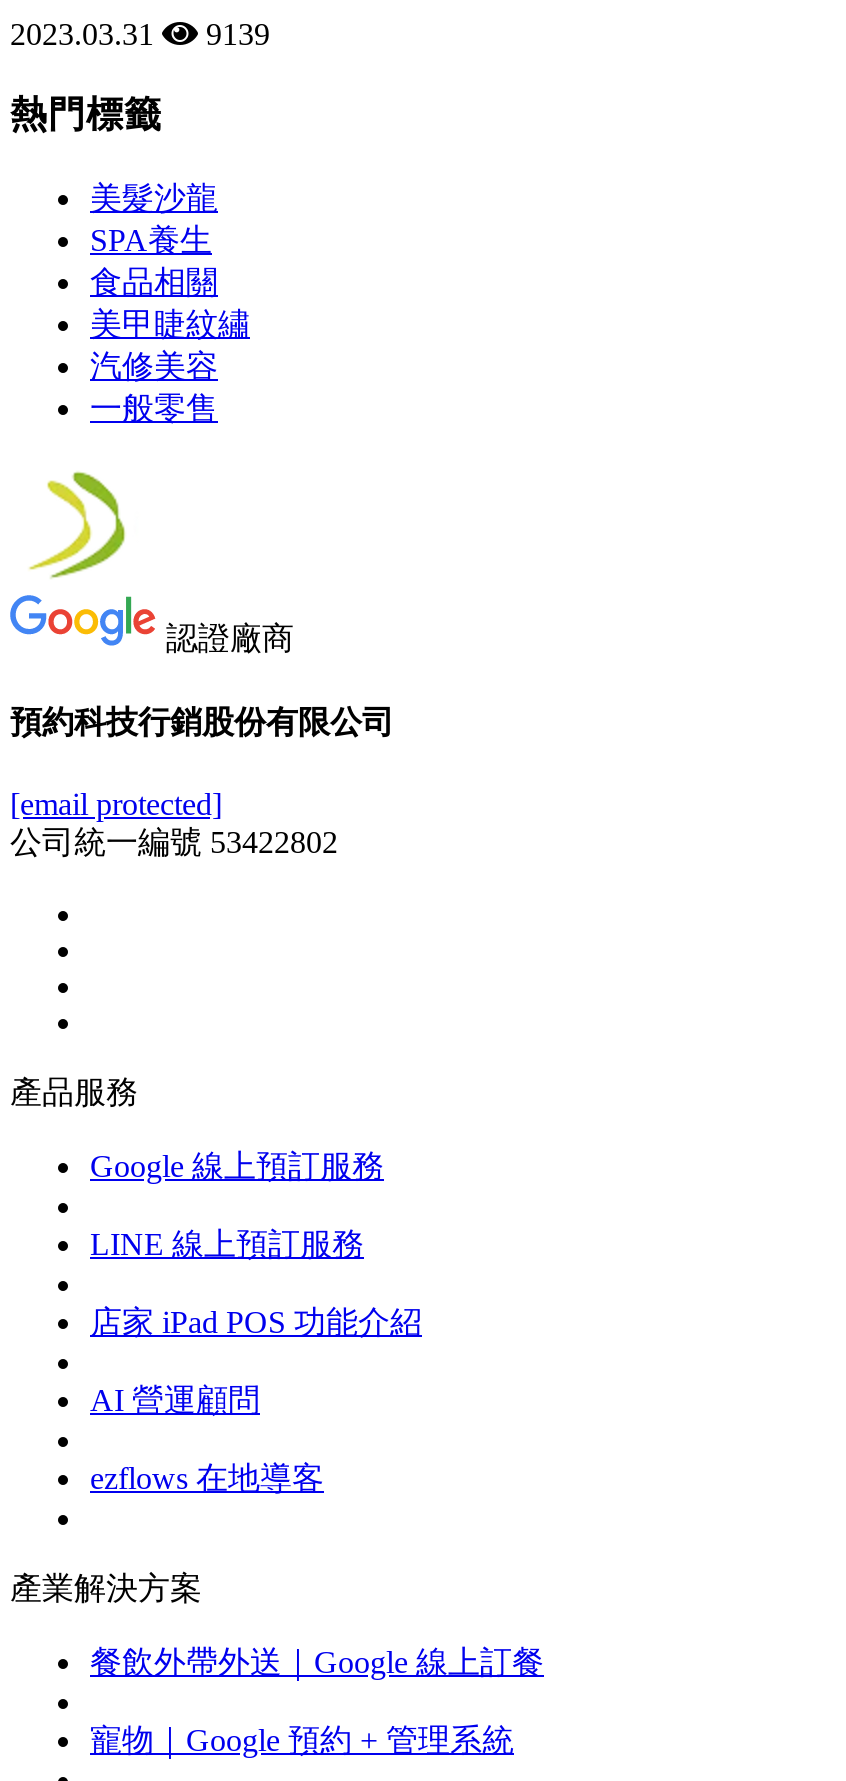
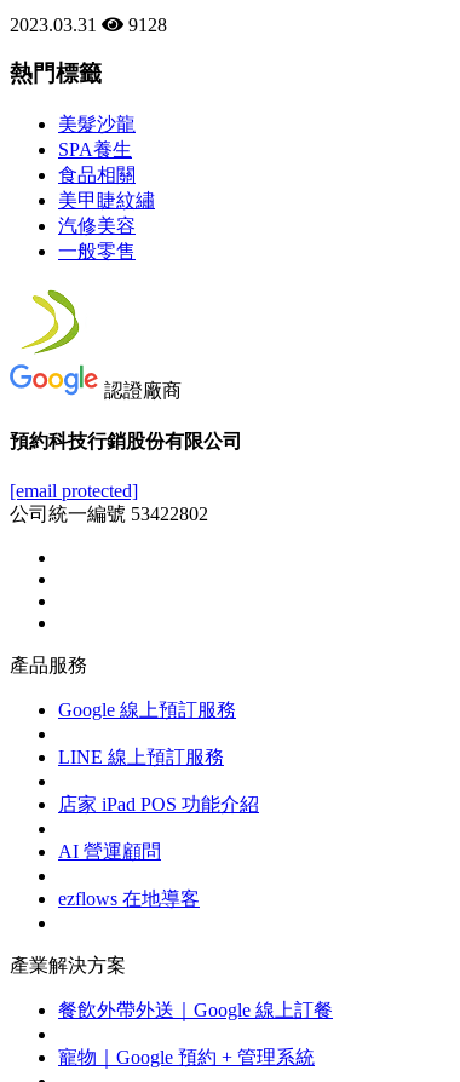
- 2023.03.31 9139
+ 2023.03.31 9128
